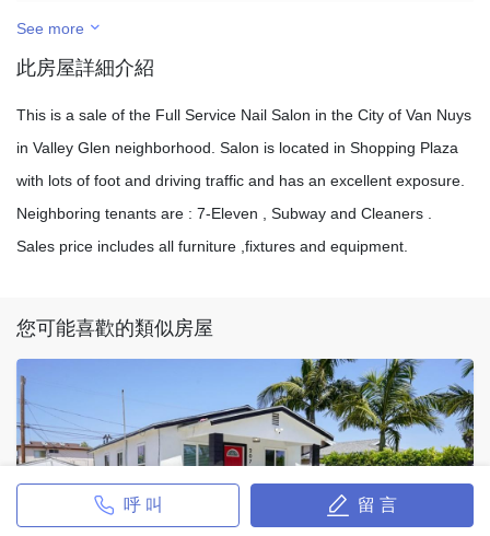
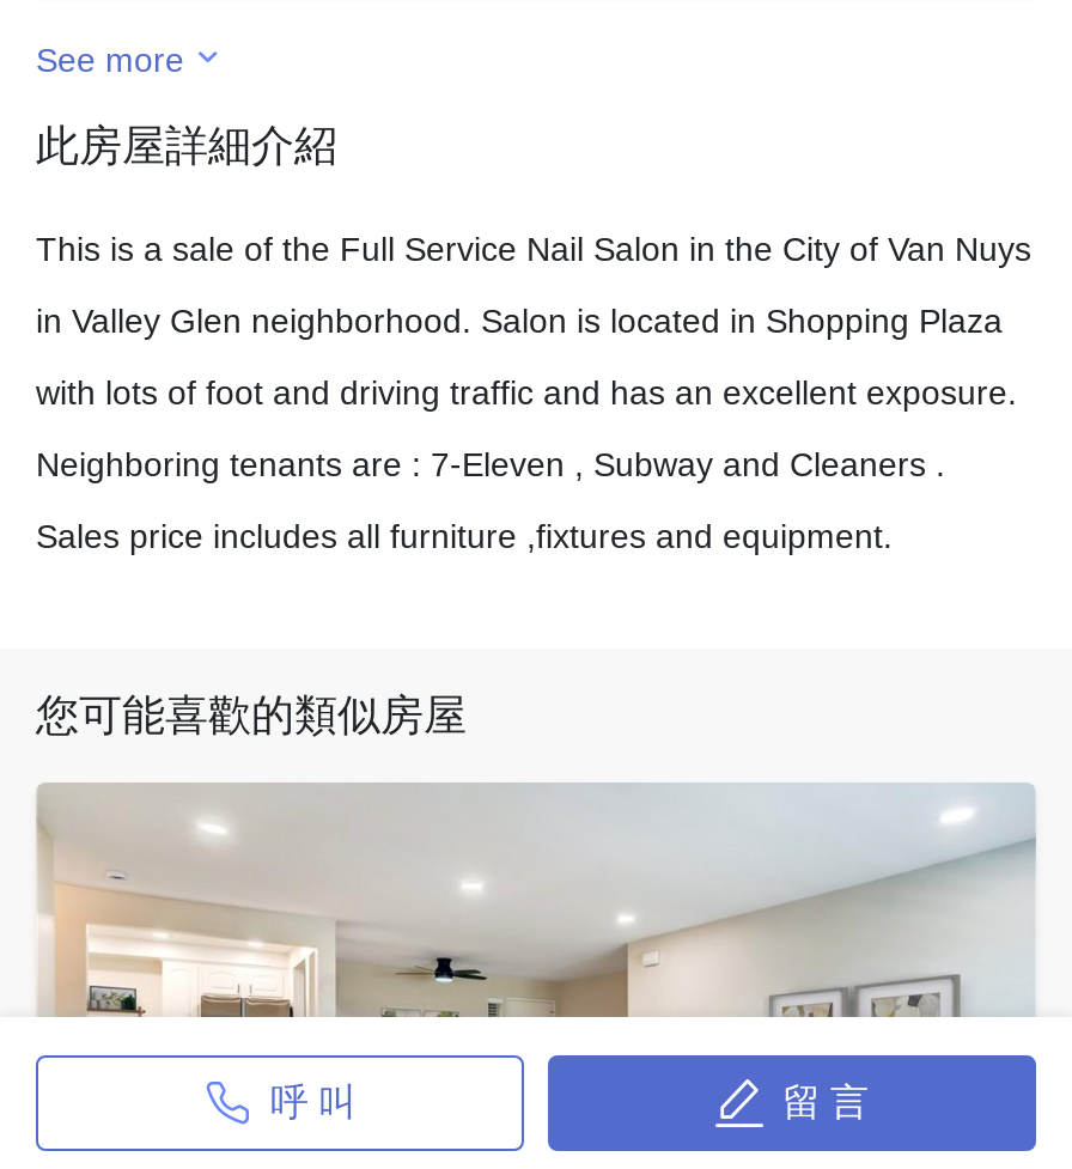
- [image]
+ [image]
